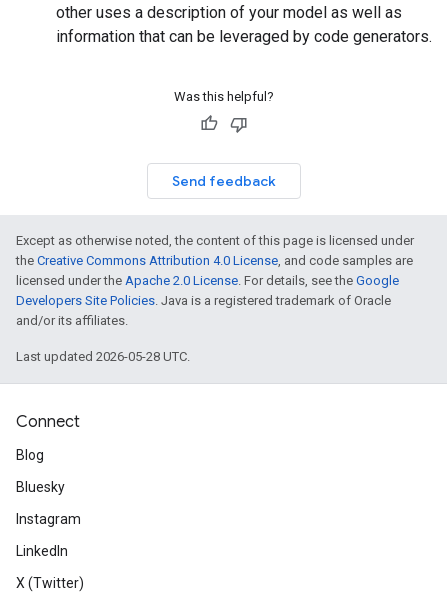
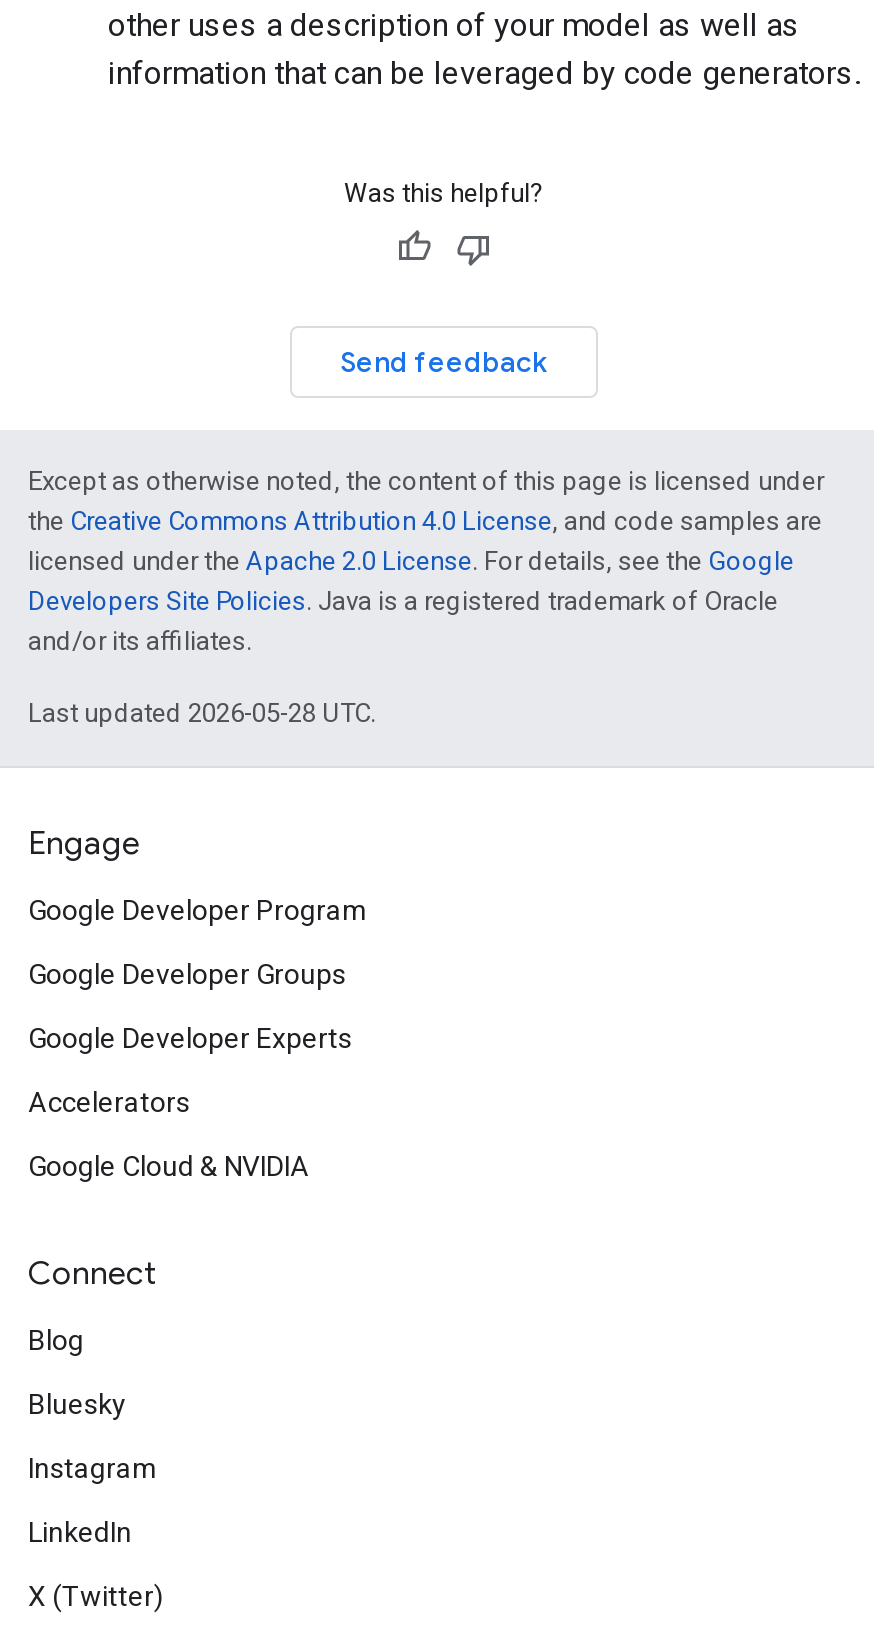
+ Engage
+ Google Developer Program
+ Google Developer Groups
+ Google Developer Experts
+ Accelerators
+ Google Cloud & NVIDIA
